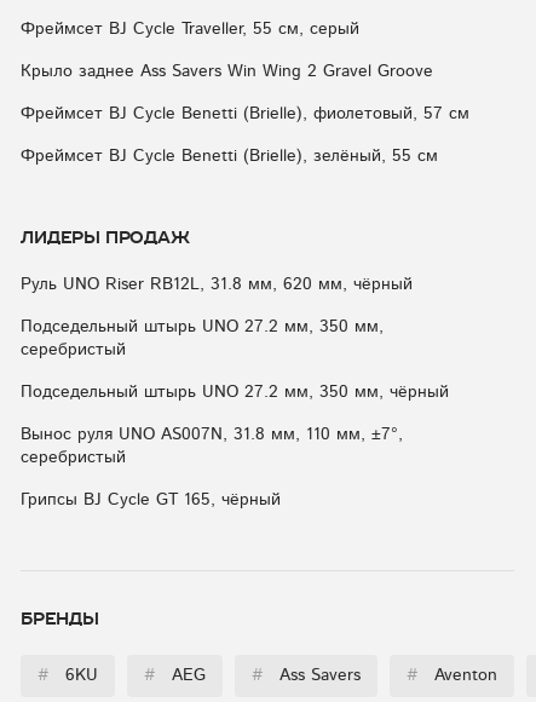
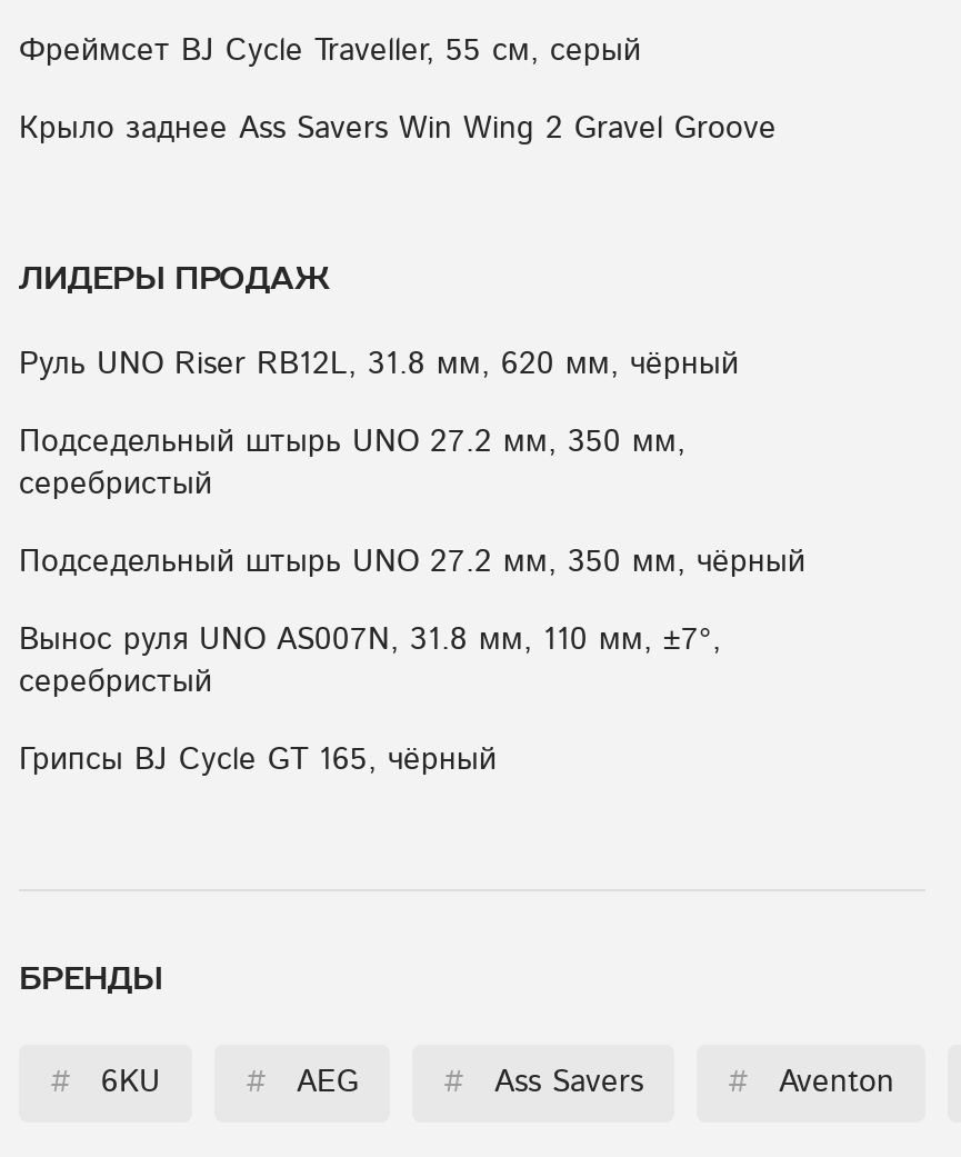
- Фреймсет BJ Cycle Benetti (Brielle), фиолетовый, 57 см
- Фреймсет BJ Cycle Benetti (Brielle), зелёный, 55 см
